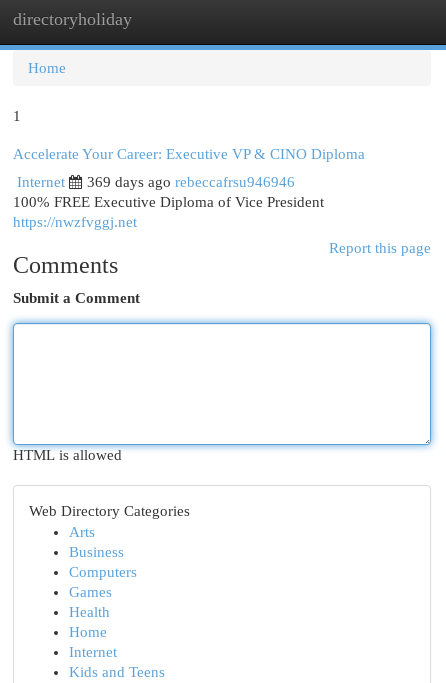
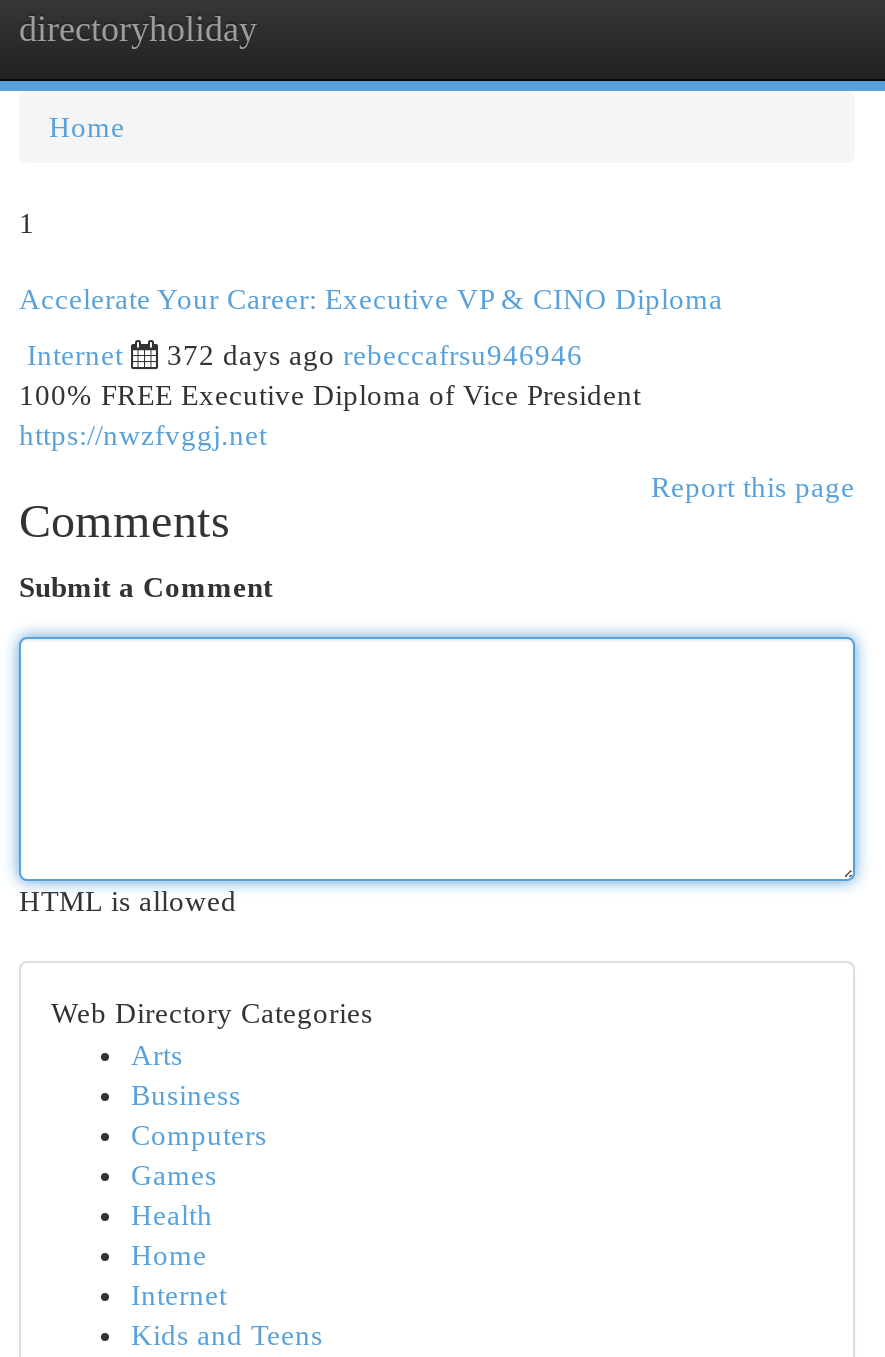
- 369 days ago rebeccafrsu946946
+ 372 days ago rebeccafrsu946946
